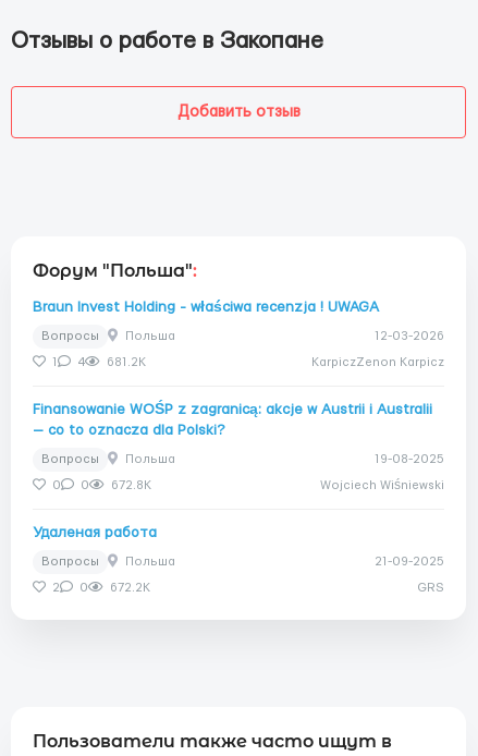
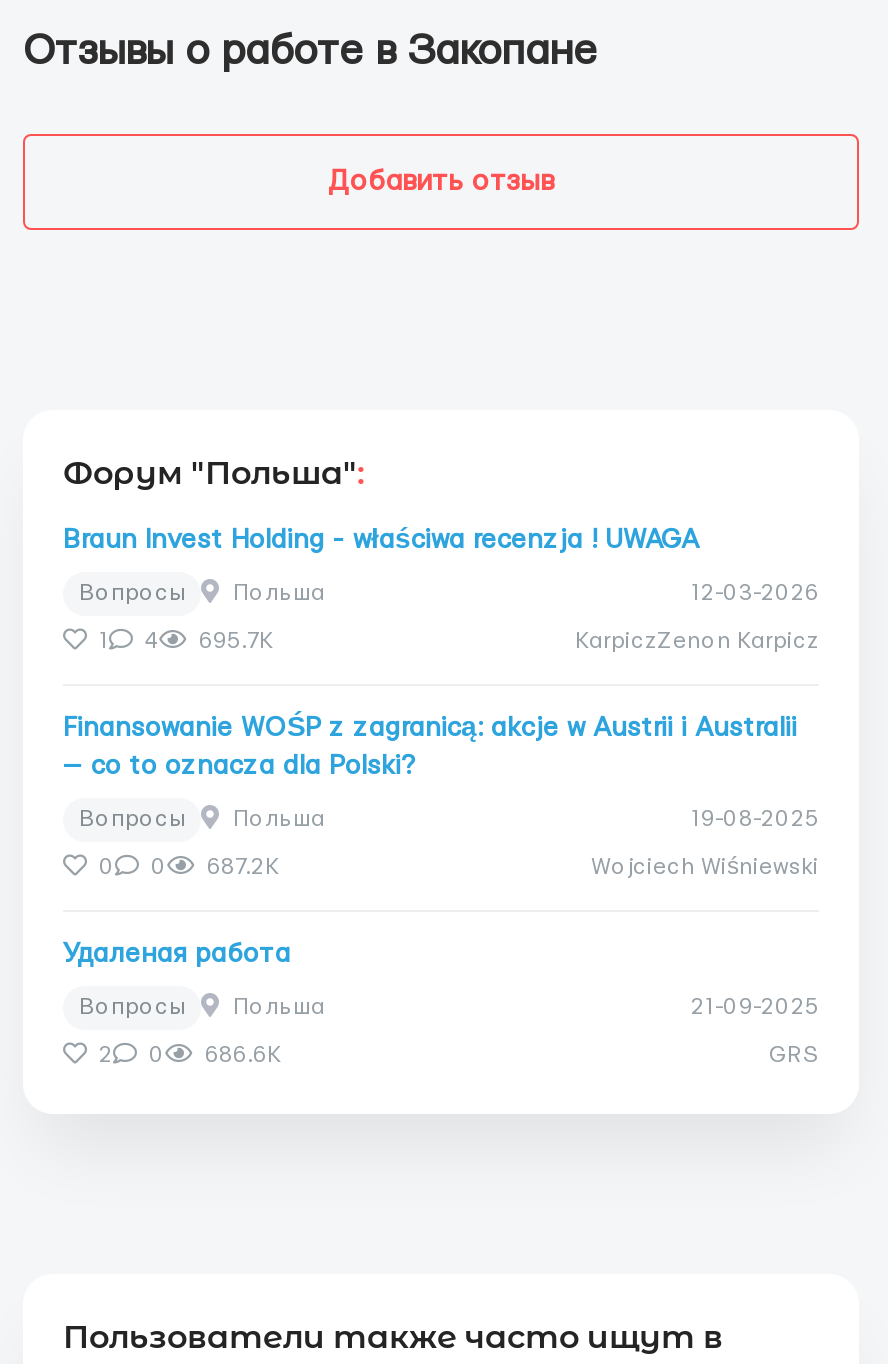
- 1 4 681.2K
+ 1 4 695.7K

- 0 0 672.8K
+ 0 0 687.2K

- 2 0 672.2K
+ 2 0 686.6K
